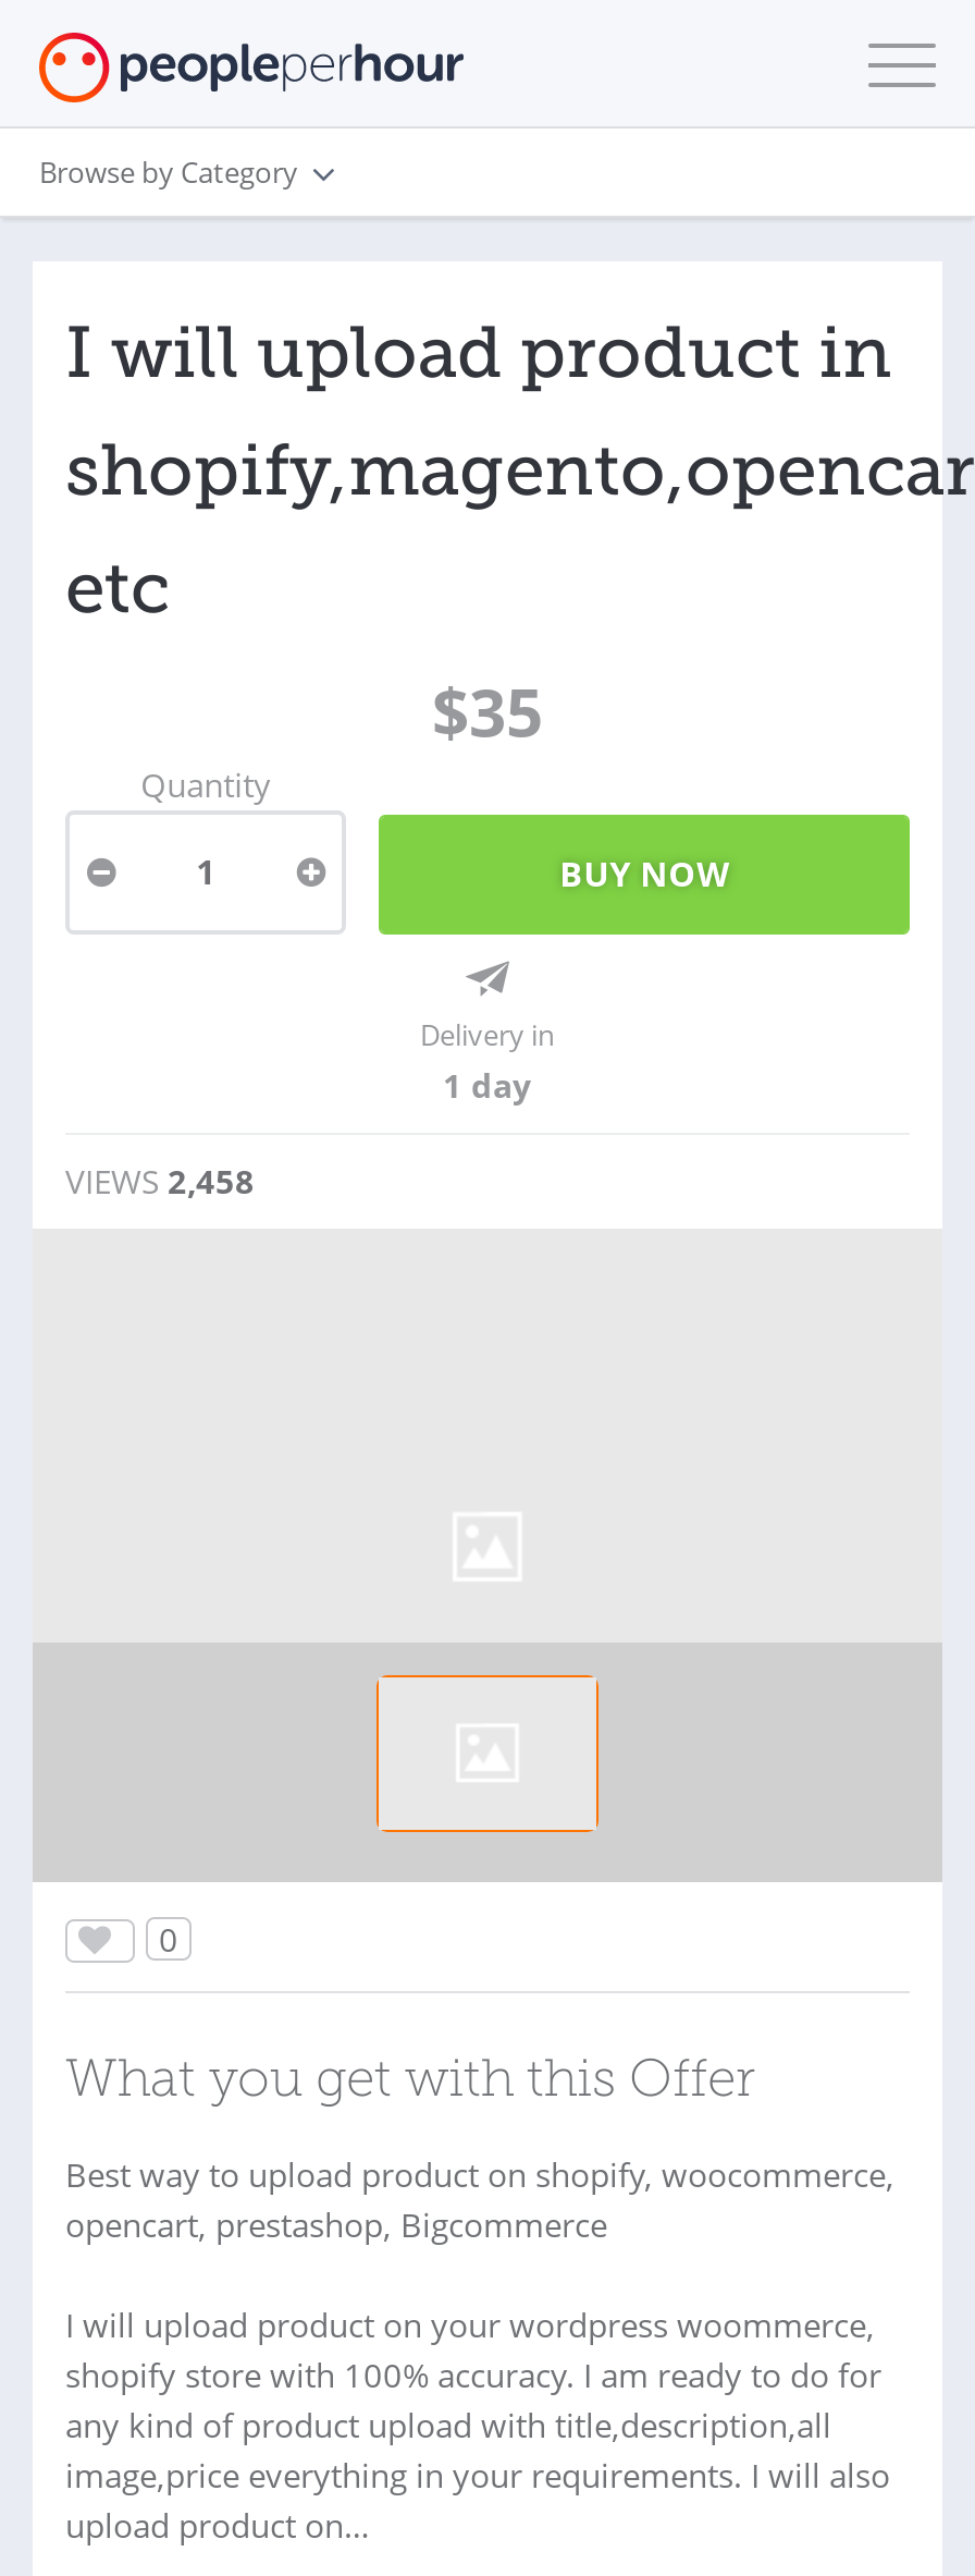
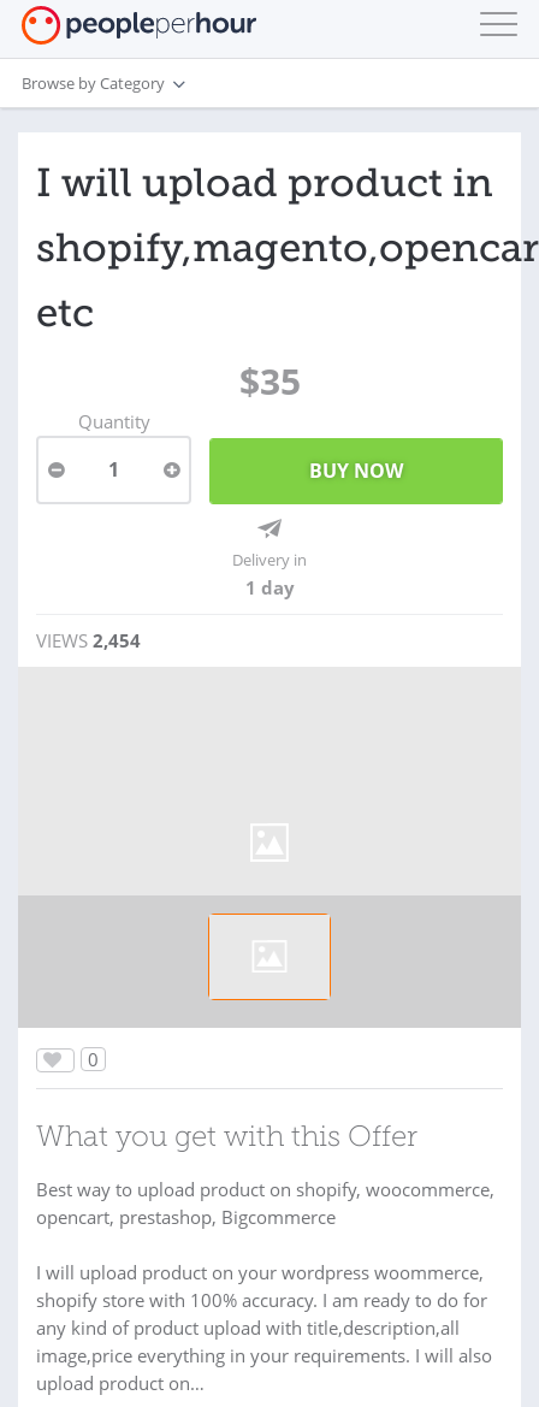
- VIEWS 2,458
+ VIEWS 2,454
